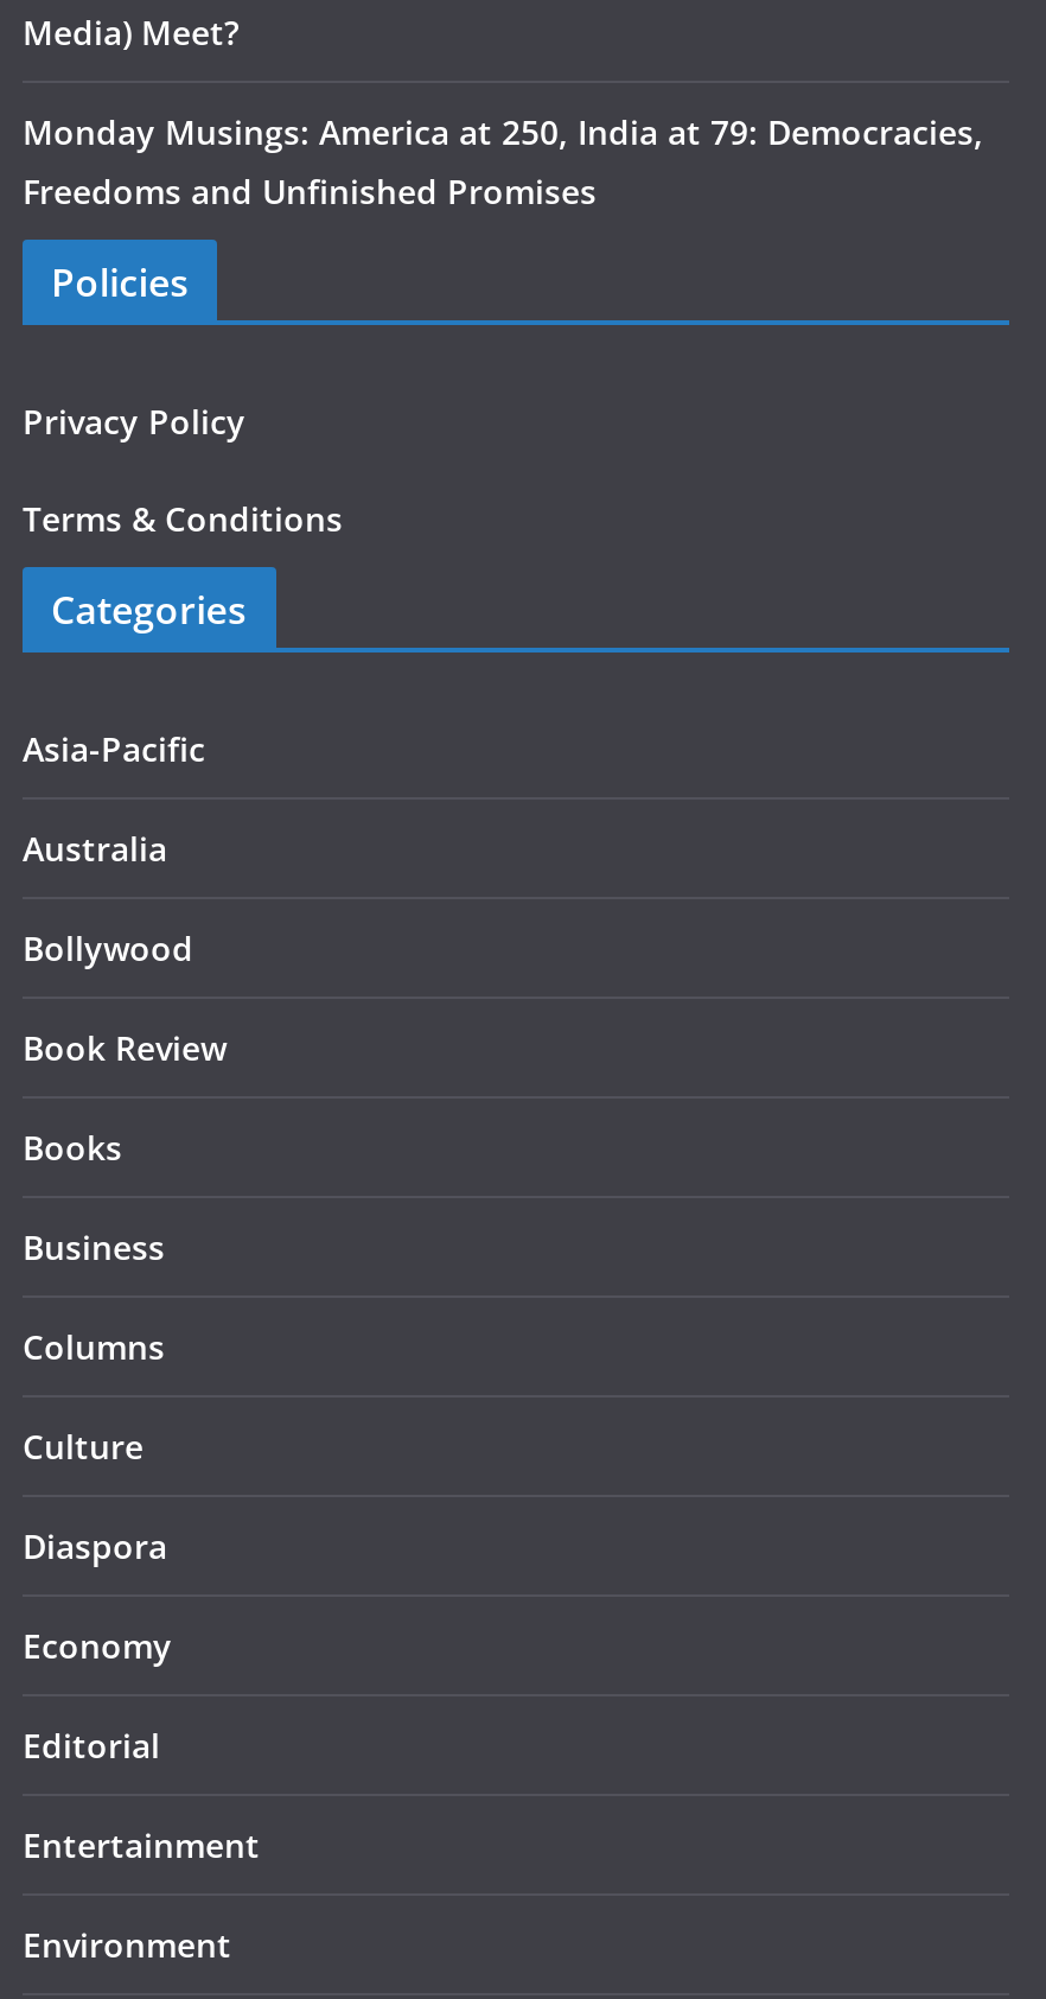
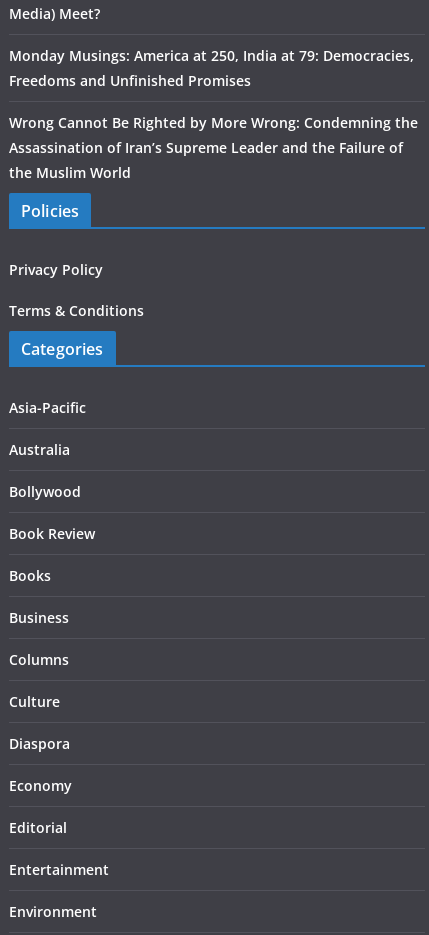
+ Wrong Cannot Be Righted by More Wrong: Condemning the
+ Assassination of Iran’s Supreme Leader and the Failure of
+ the Muslim World
